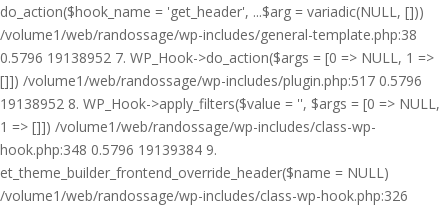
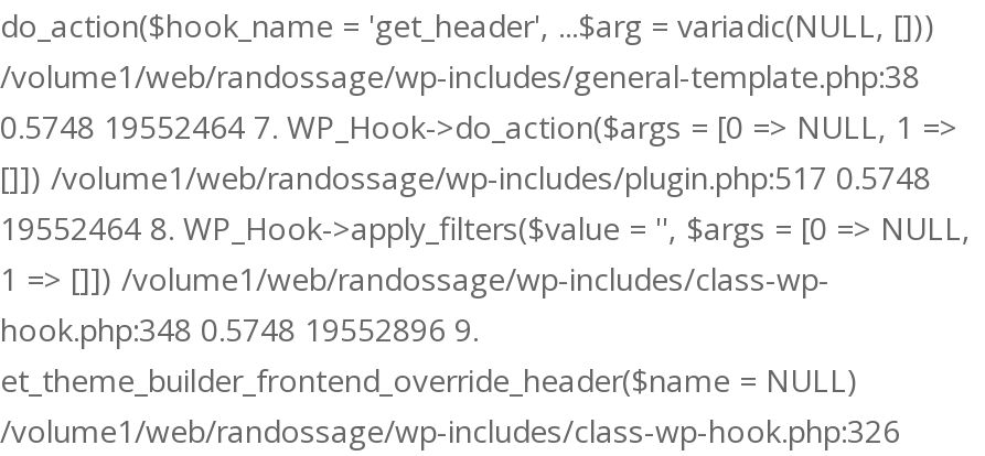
- 0.5796 19138952 7. WP_Hook->do_action($args = [0 => NULL, 1 =>
+ 0.5748 19552464 7. WP_Hook->do_action($args = [0 => NULL, 1 =>

- []]) /volume1/web/randossage/wp-includes/plugin.php:517 0.5796
+ []]) /volume1/web/randossage/wp-includes/plugin.php:517 0.5748

- 19138952 8. WP_Hook->apply_filters($value = '', $args = [0 => NULL,
+ 19552464 8. WP_Hook->apply_filters($value = '', $args = [0 => NULL,

- hook.php:348 0.5796 19139384 9.
+ hook.php:348 0.5748 19552896 9.
